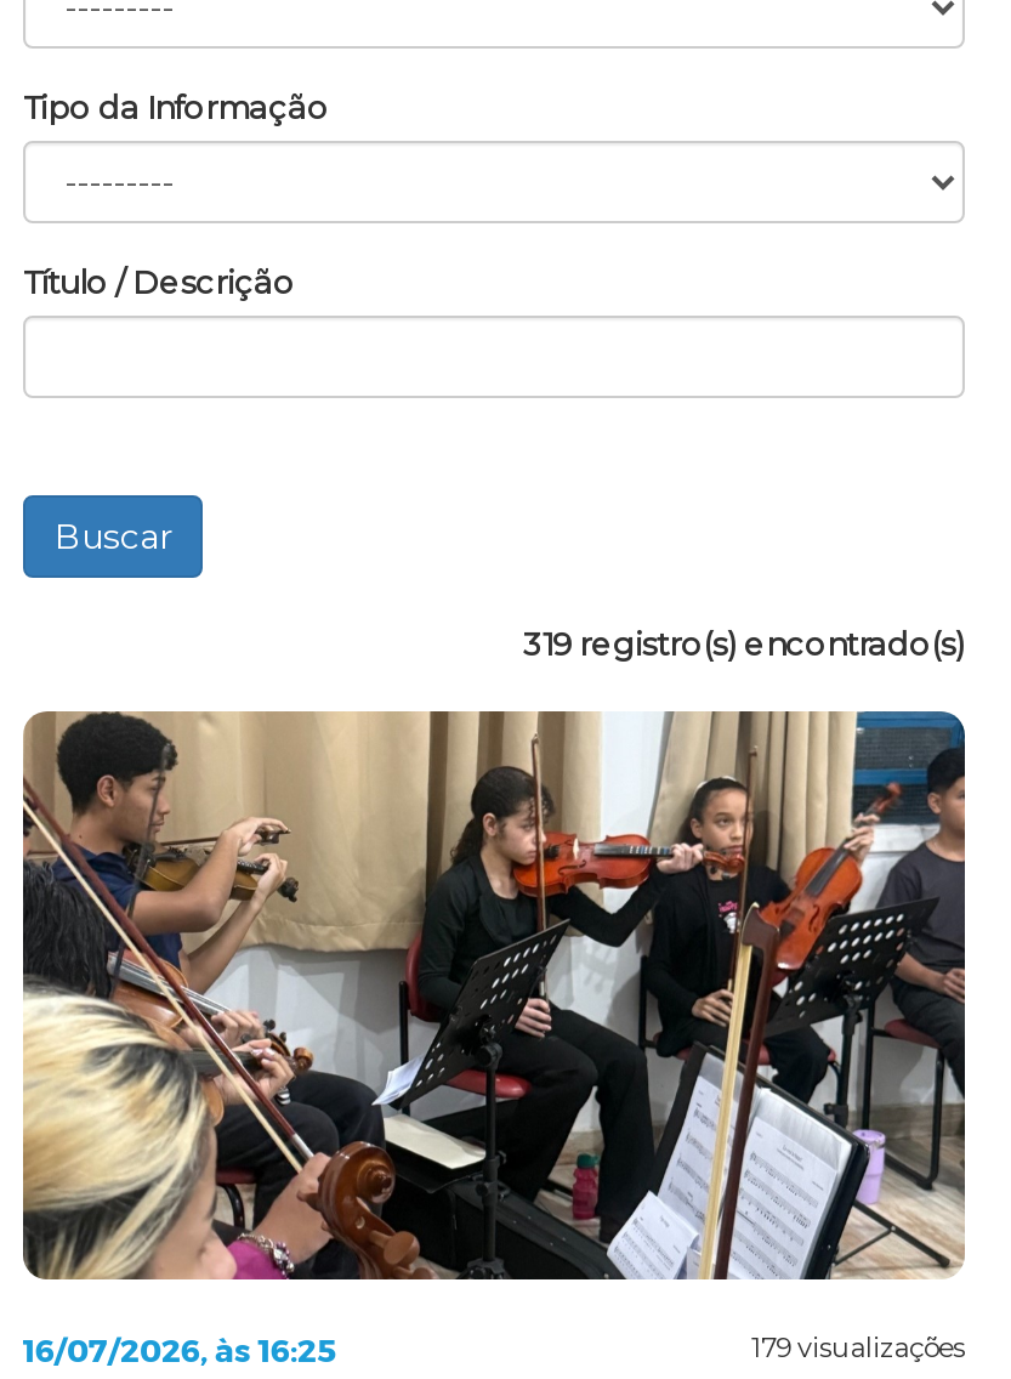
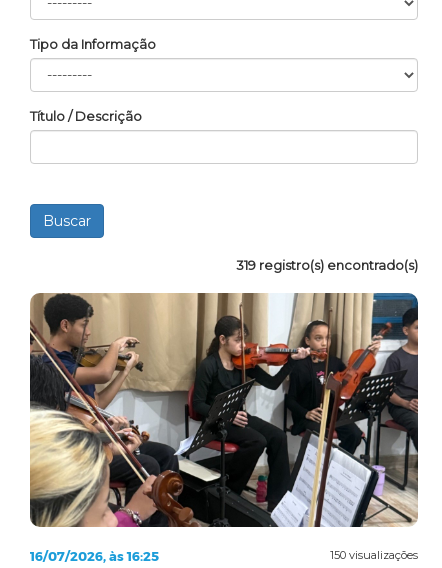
- 179 visualizações
+ 150 visualizações
